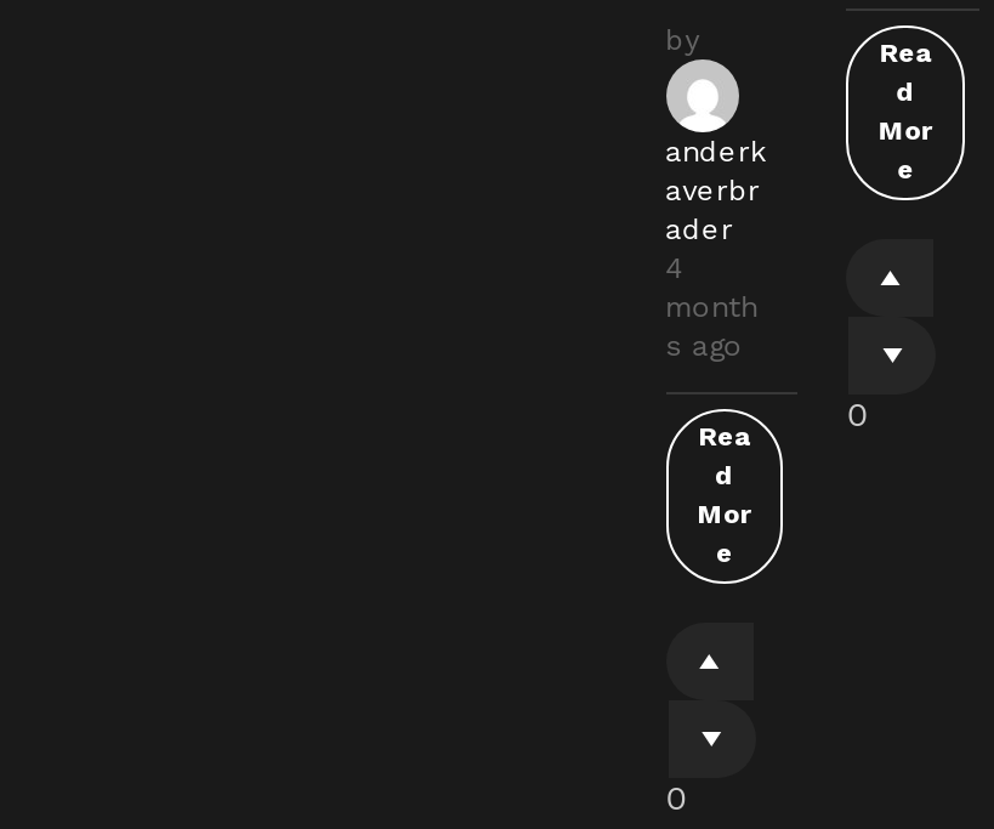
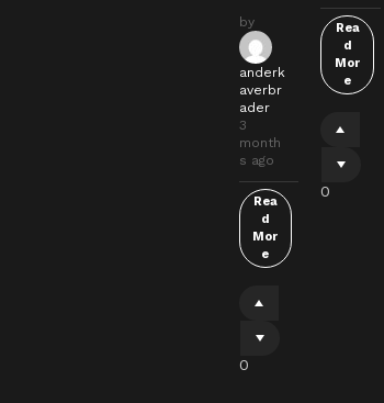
- 4
+ 3
